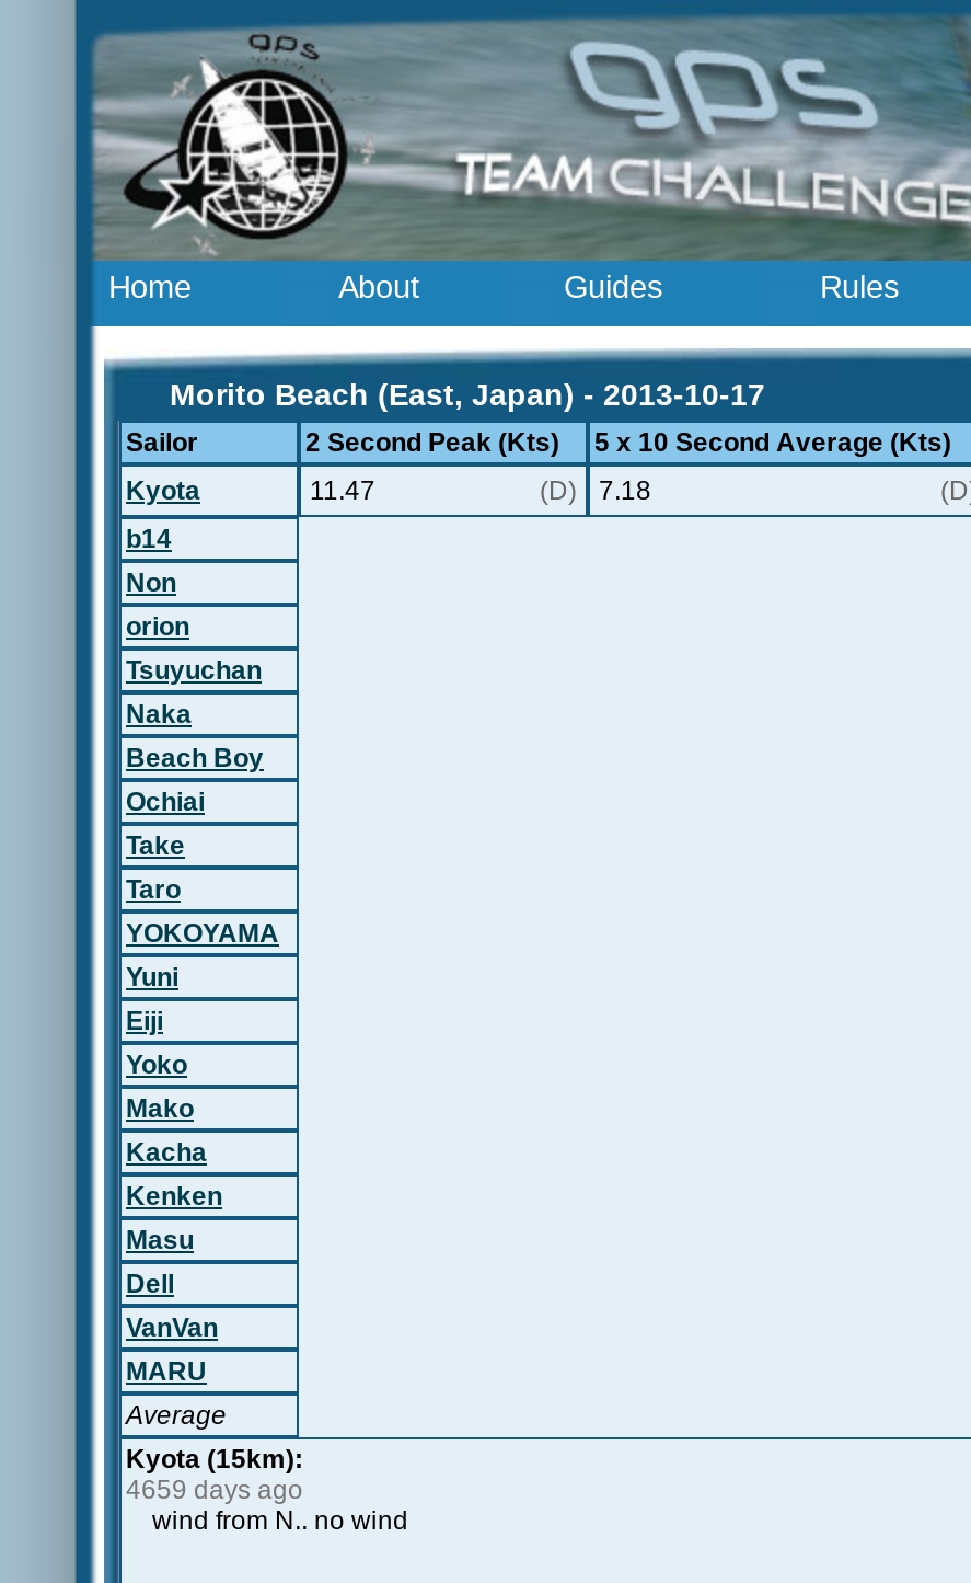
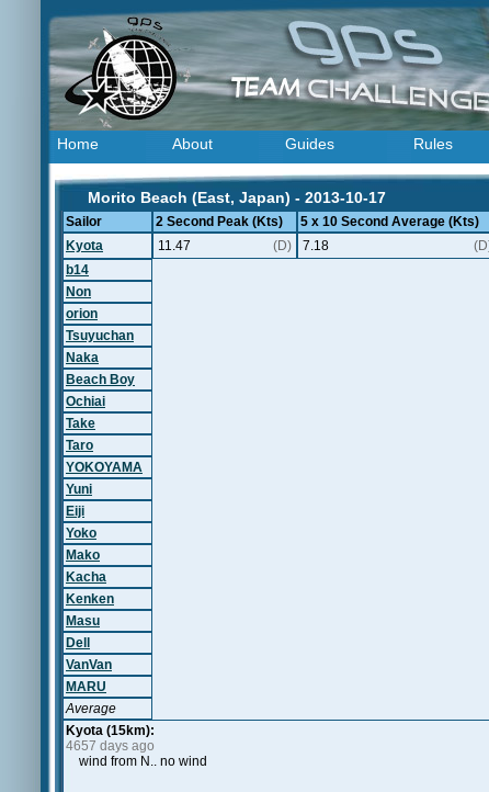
- 4659 days ago
+ 4657 days ago
